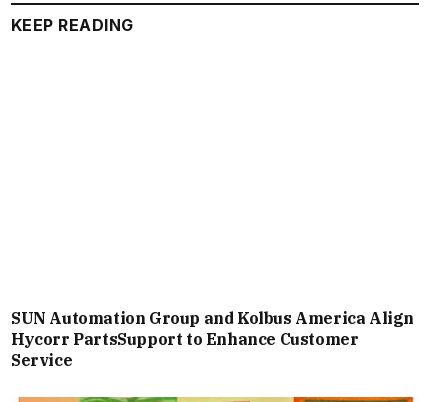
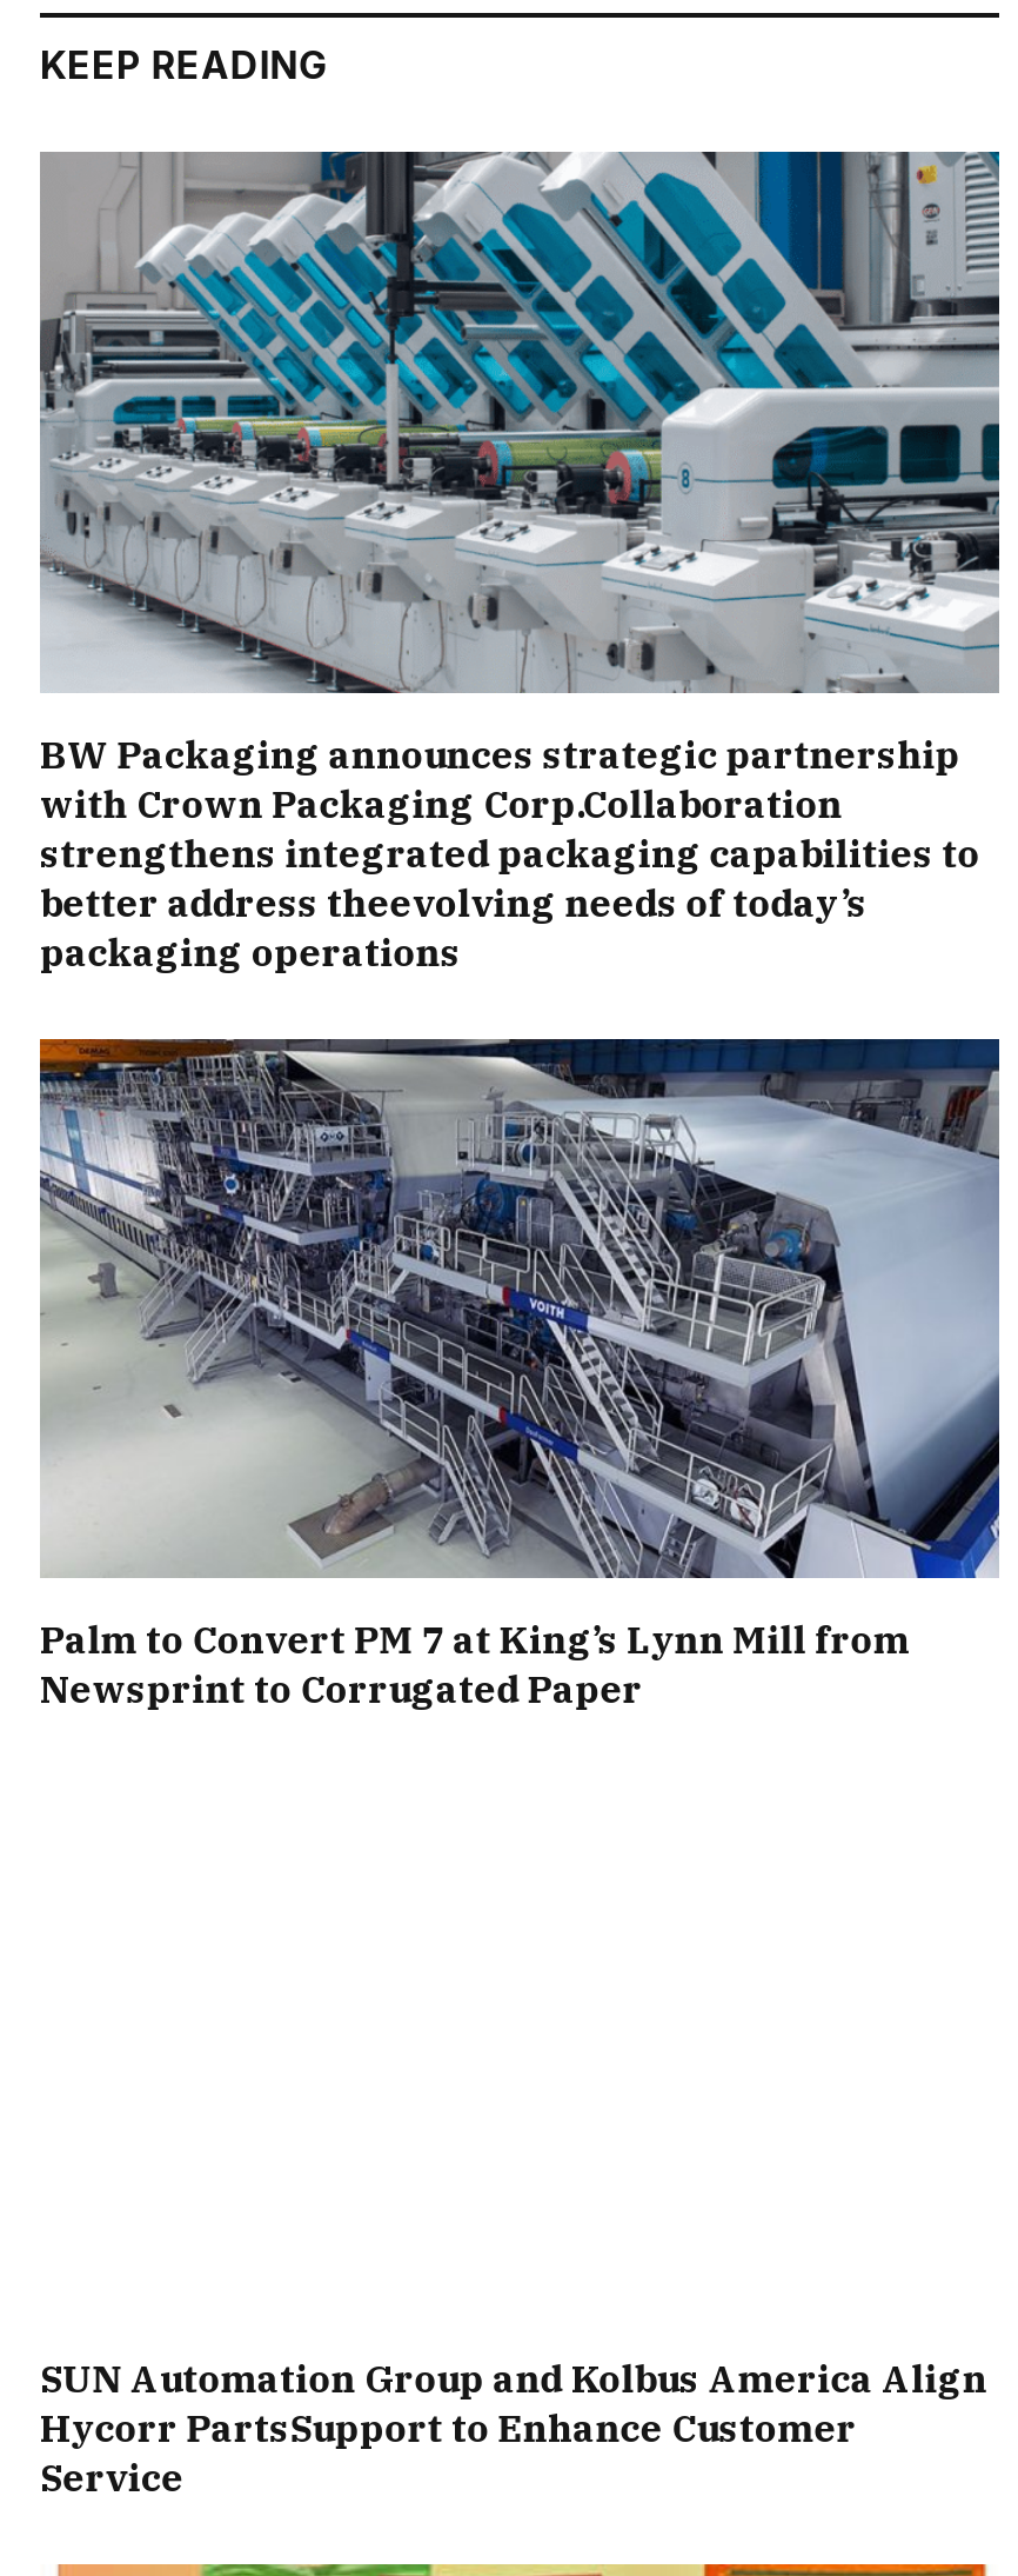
+ [image]
+ BW Packaging announces strategic partnership
+ with Crown Packaging Corp.Collaboration
+ strengthens integrated packaging capabilities to
+ better address theevolving needs of today’s
+ packaging operations

+ [image]
+ Palm to Convert PM 7 at King’s Lynn Mill from
+ Newsprint to Corrugated Paper
